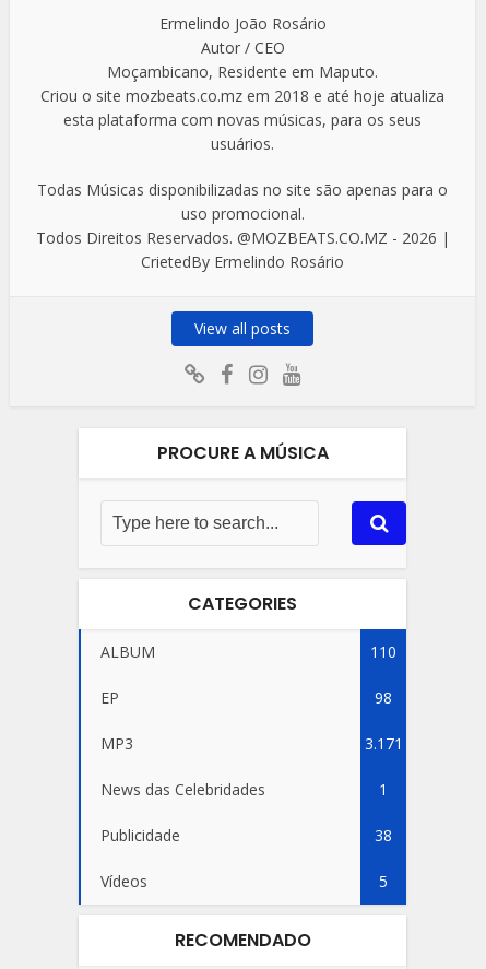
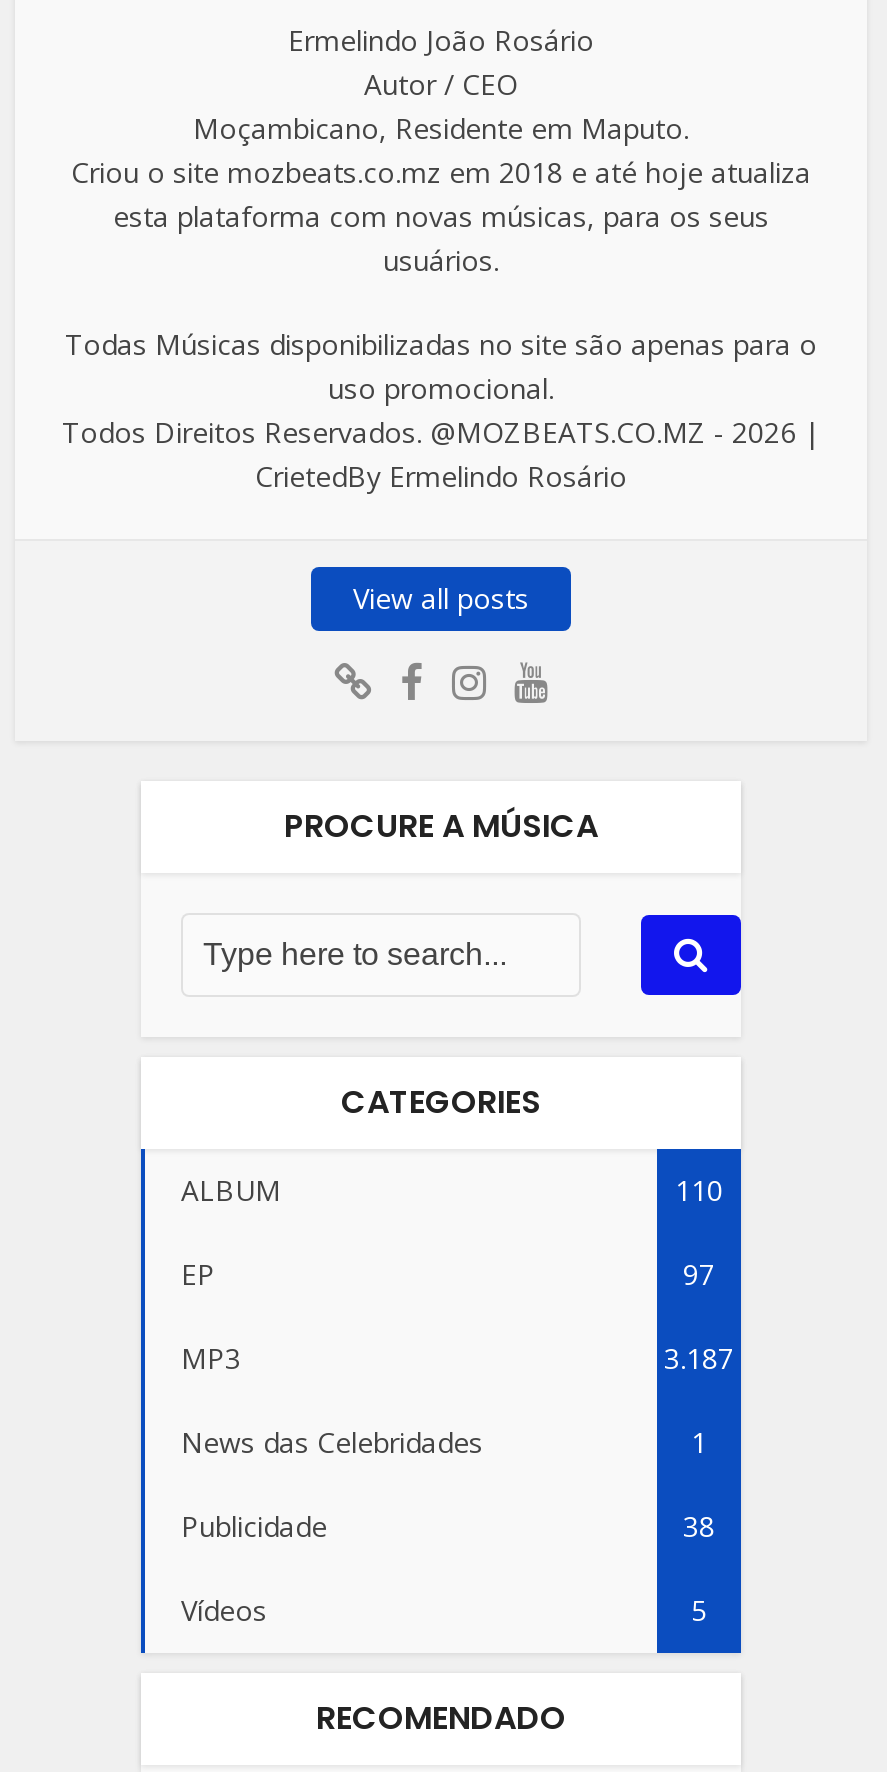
- 98
+ 97

- 3.171
+ 3.187
